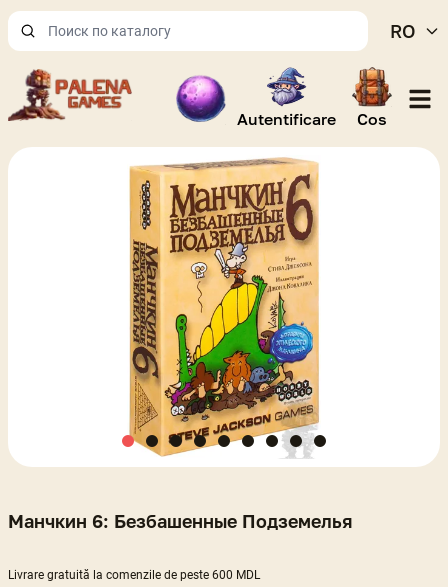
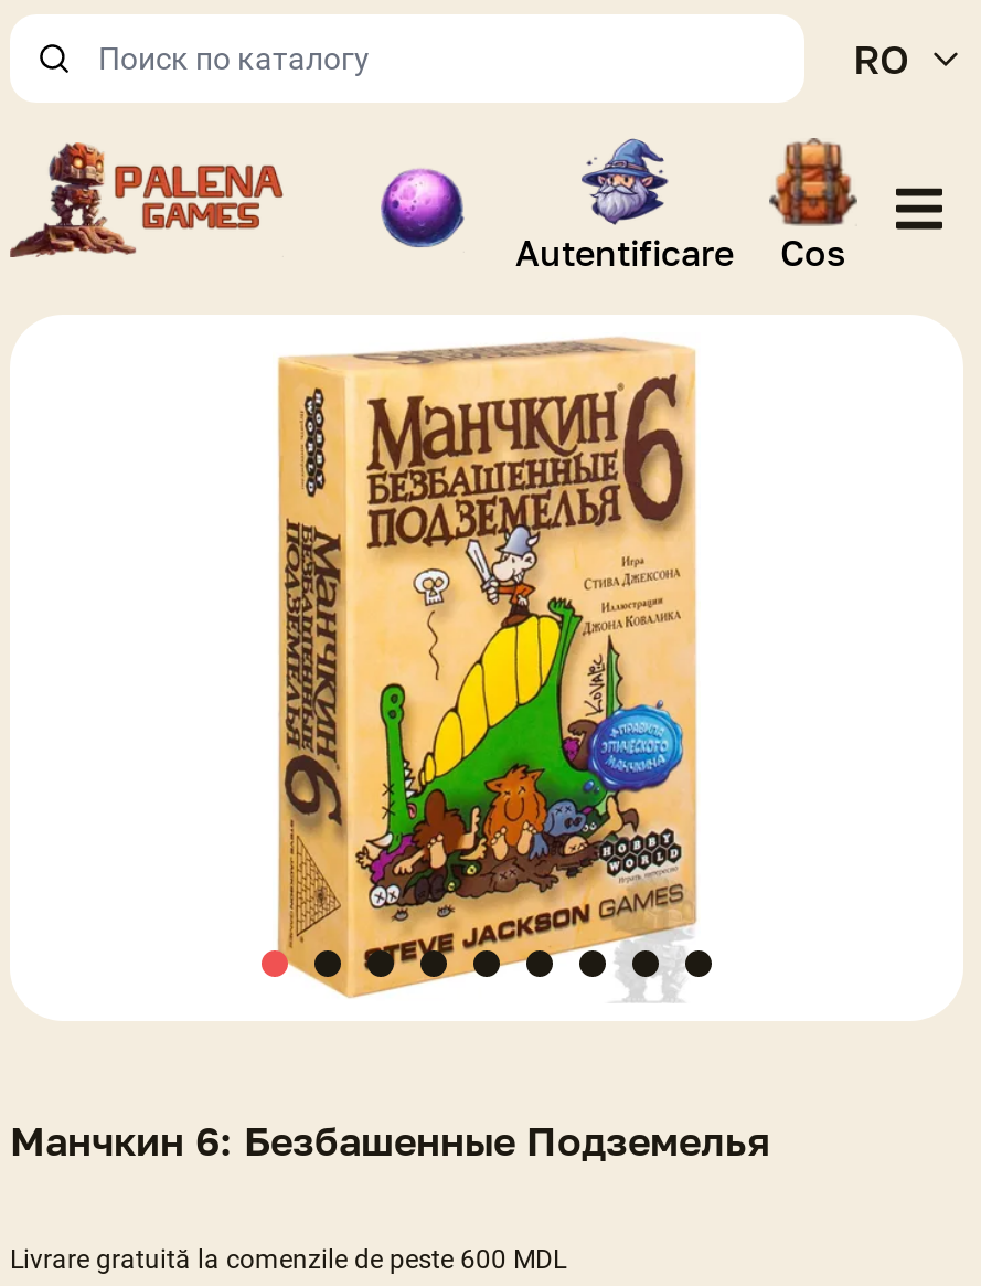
- [image]
+ [image]
